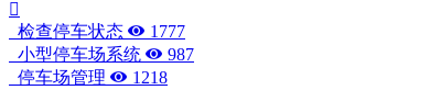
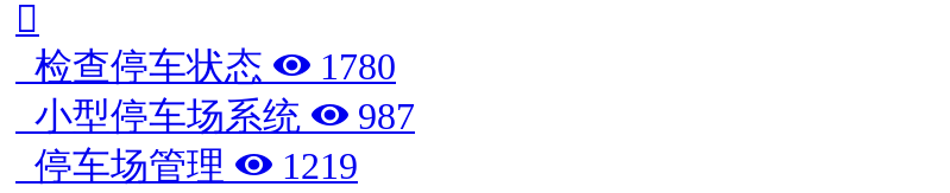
- 检查停车状态 1777
+ 检查停车状态 1780

- 停车场管理 1218
+ 停车场管理 1219
